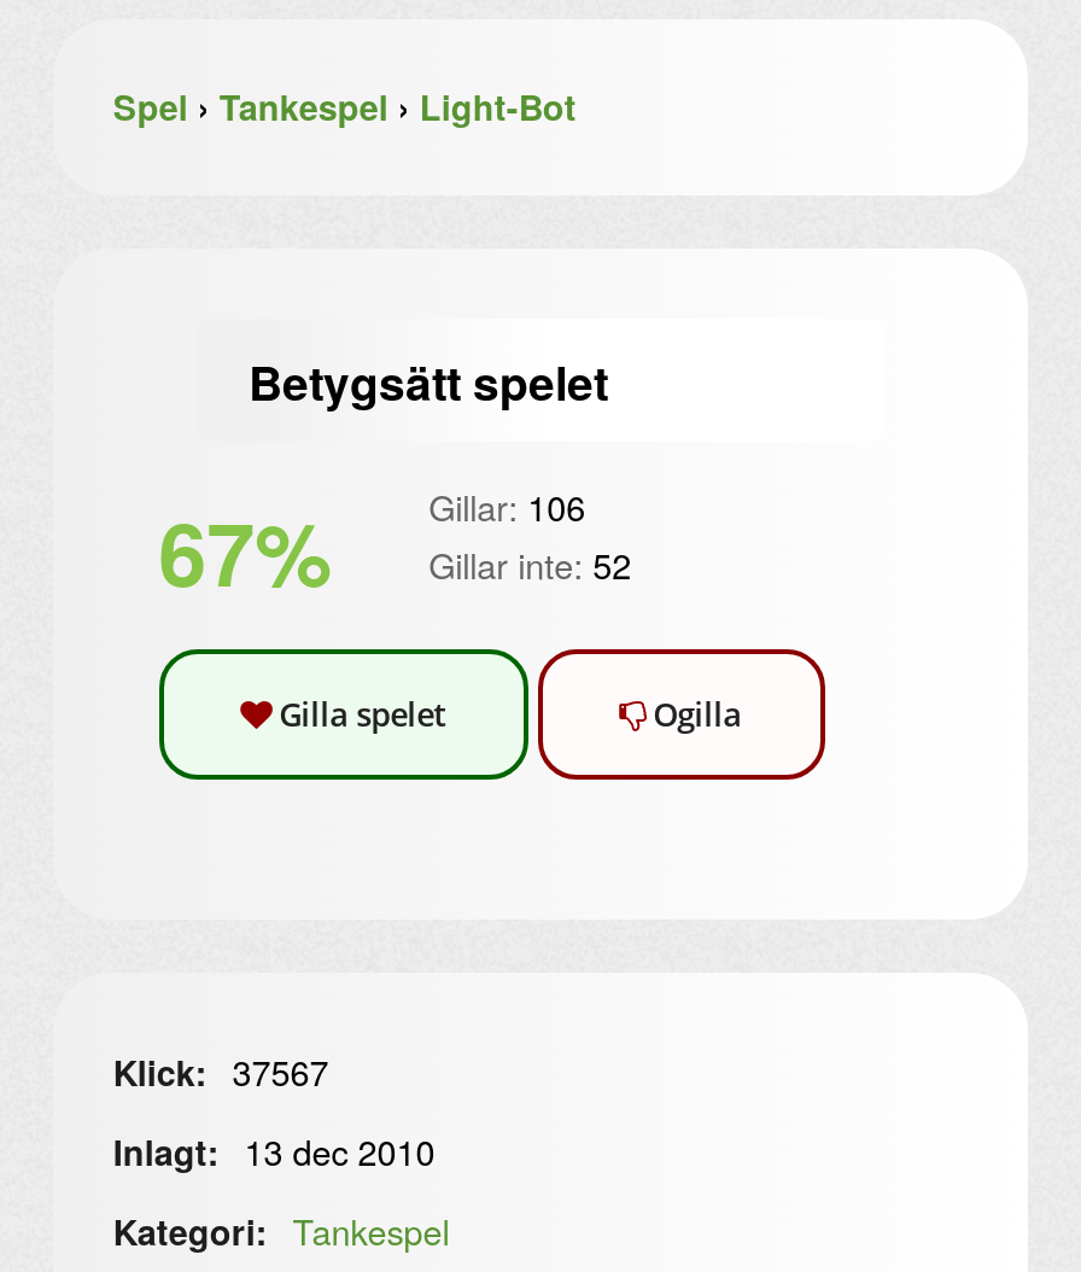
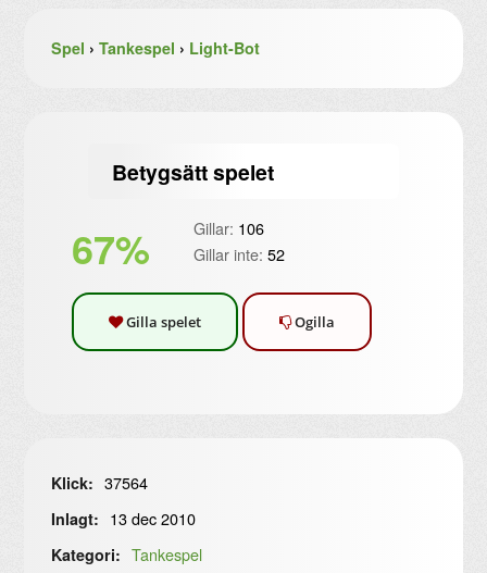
- Klick: 37567
+ Klick: 37564
